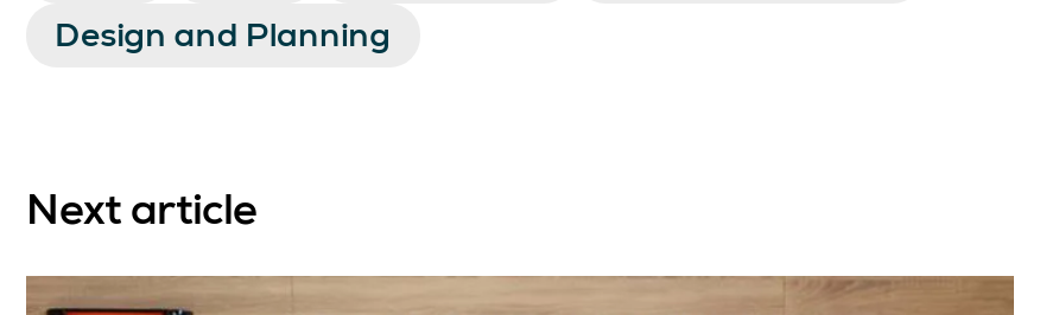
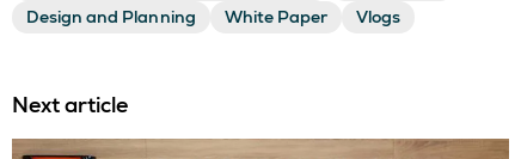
+ White Paper
+ Vlogs
